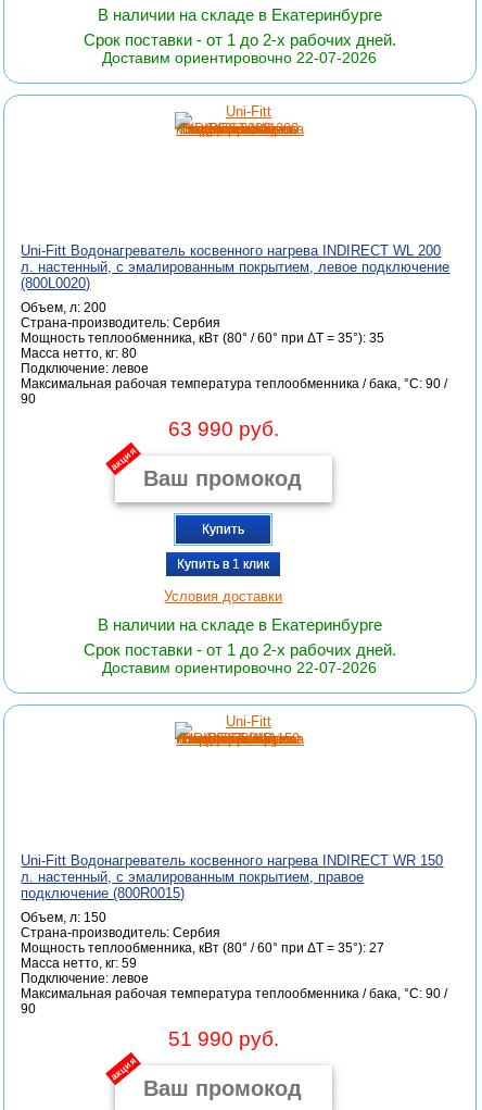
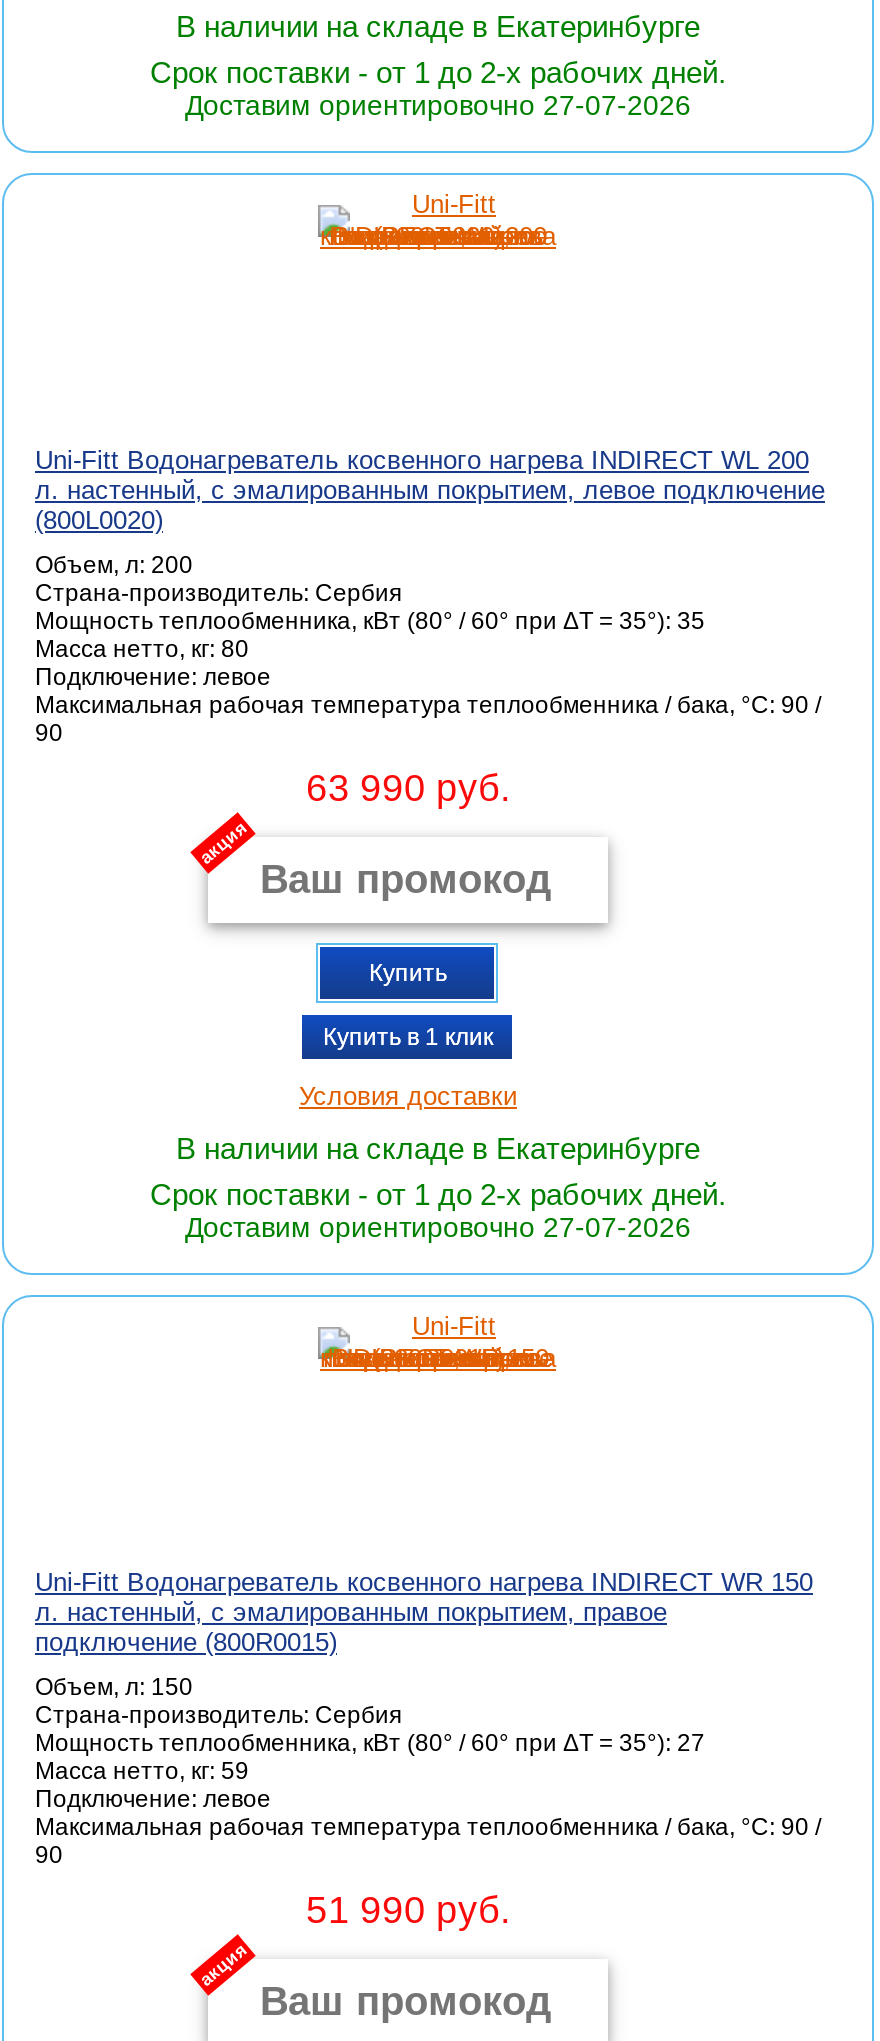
- Доставим ориентировочно 22-07-2026
+ Доставим ориентировочно 27-07-2026

- Доставим ориентировочно 22-07-2026
+ Доставим ориентировочно 27-07-2026
